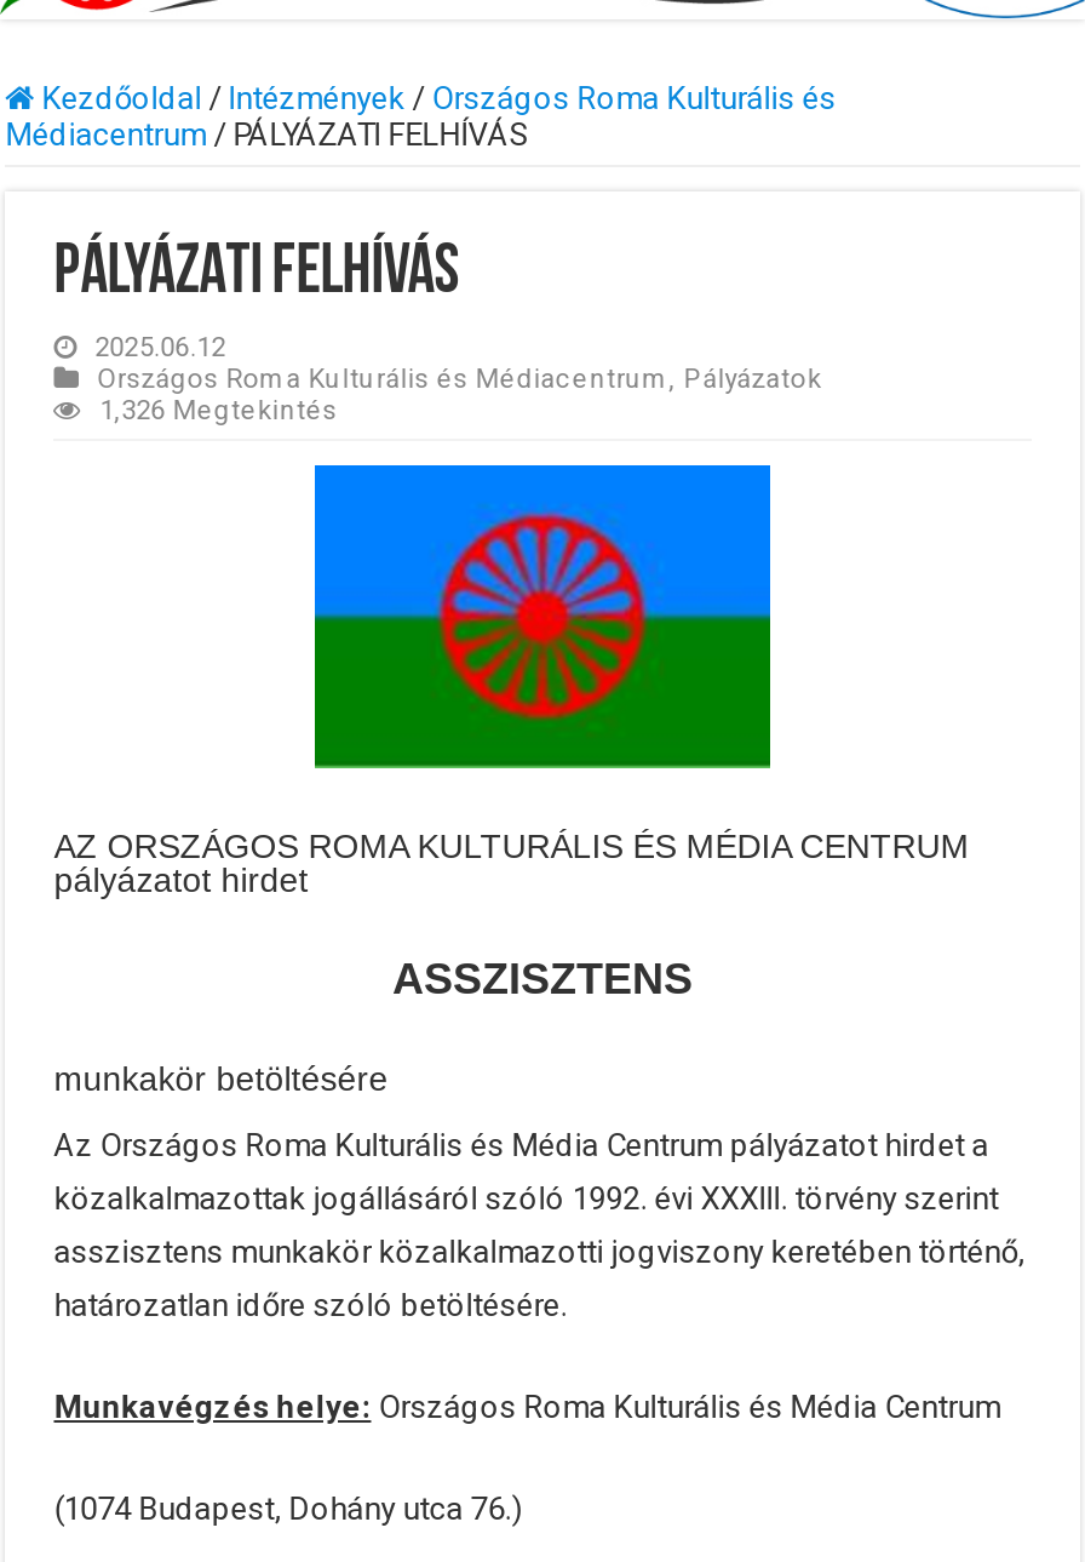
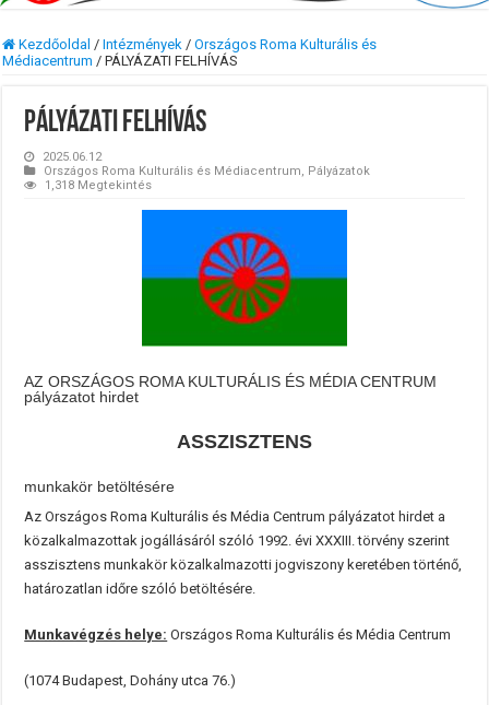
- 1,326 Megtekintés
+ 1,318 Megtekintés
